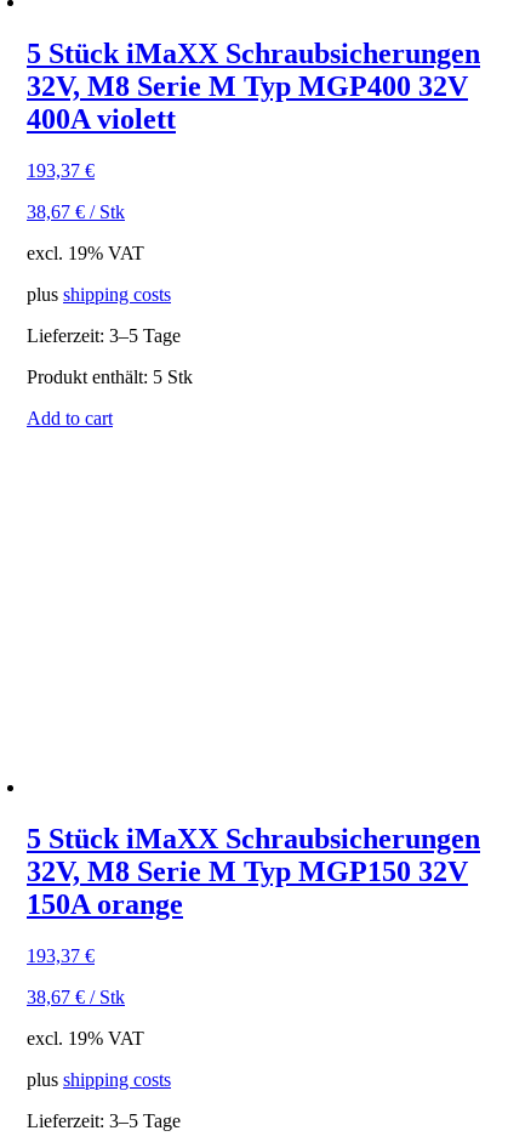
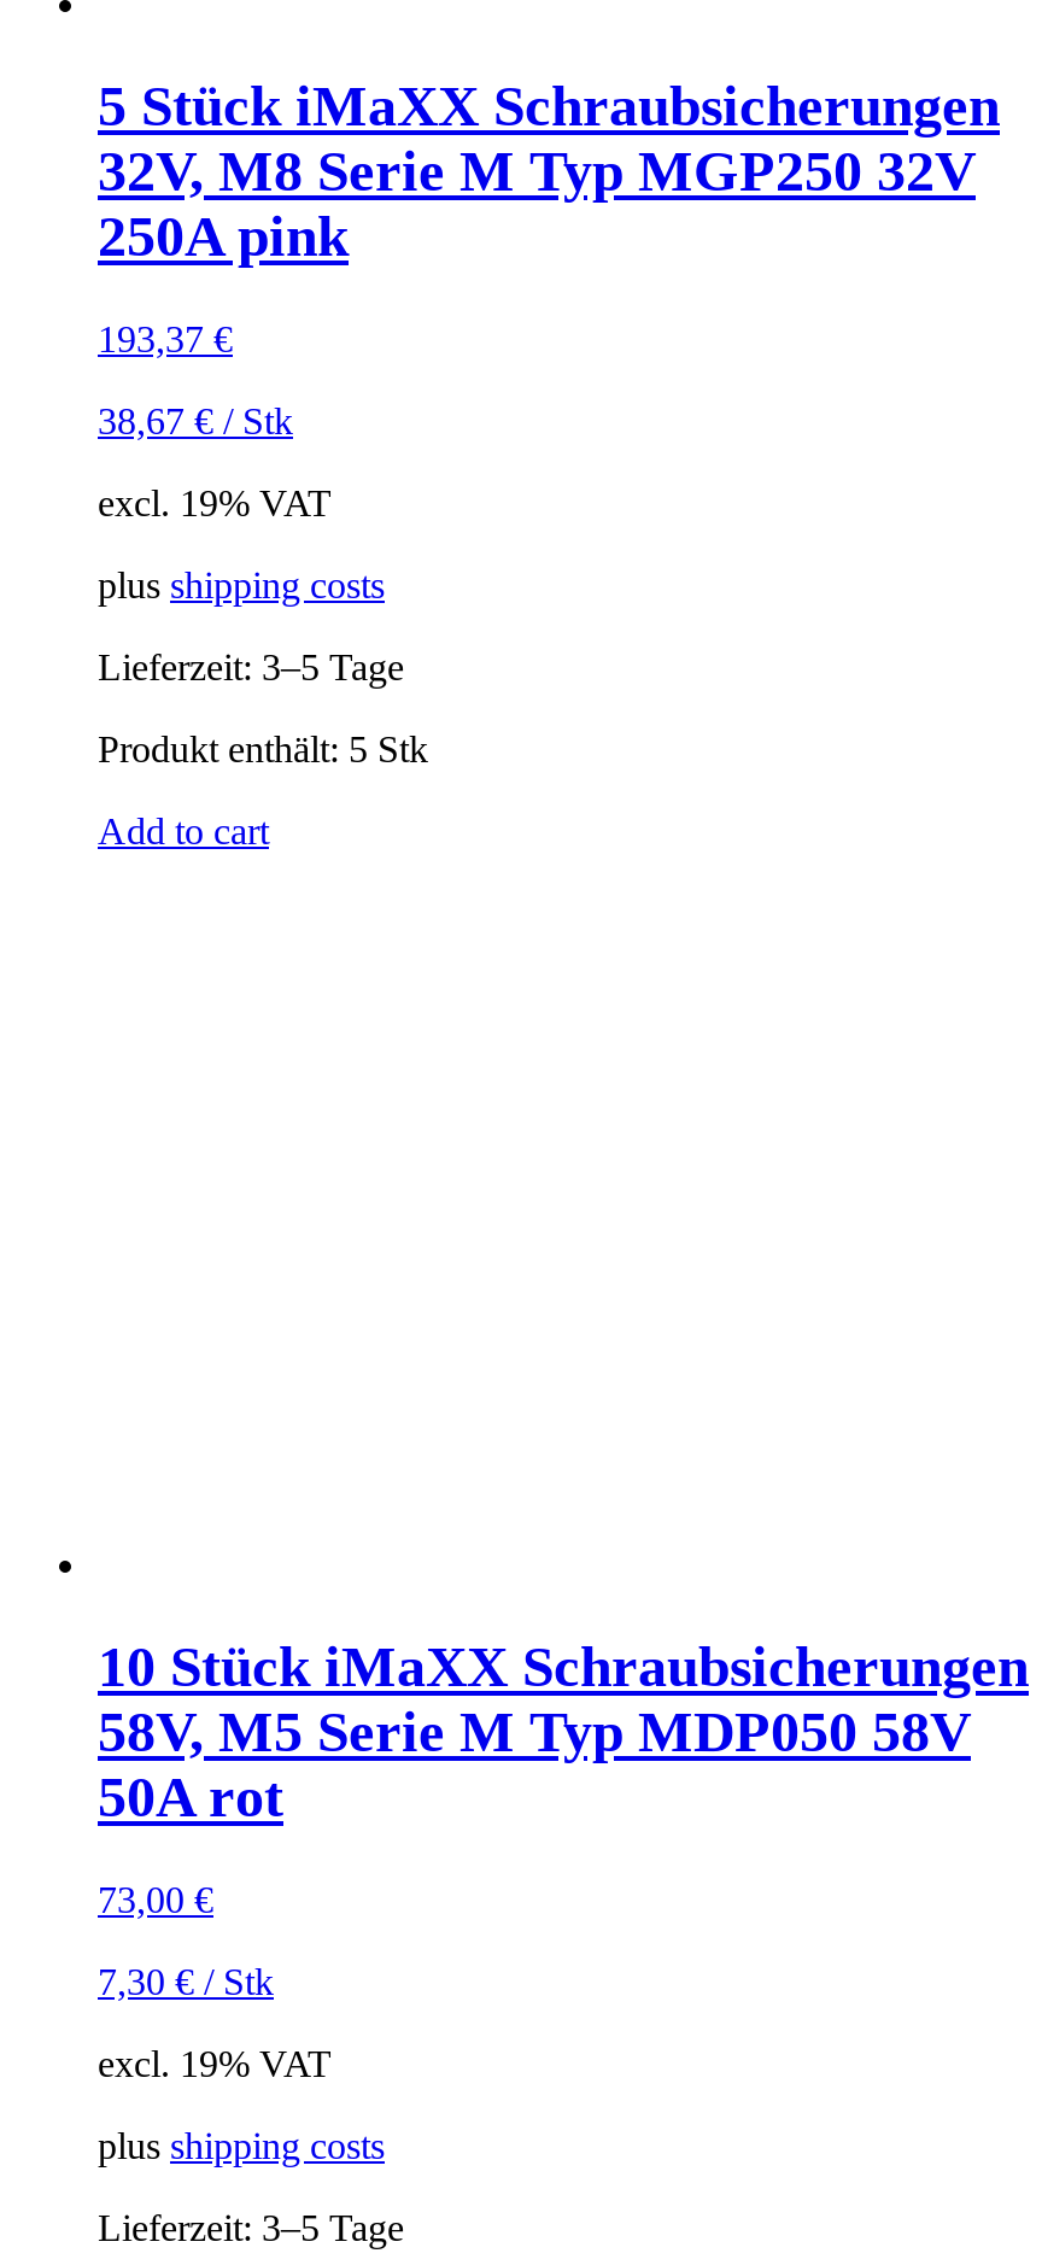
- 32V, M8 Serie M Typ MGP400 32V
- 400A violett
+ 32V, M8 Serie M Typ MGP250 32V
+ 250A pink

- 5 Stück iMaXX Schraubsicherungen
- 32V, M8 Serie M Typ MGP150 32V
- 150A orange
+ 10 Stück iMaXX Schraubsicherungen
+ 58V, M5 Serie M Typ MDP050 58V
+ 50A rot

- 193,37 €
+ 73,00 €

- 38,67 €/ Stk
+ 7,30 €/ Stk
